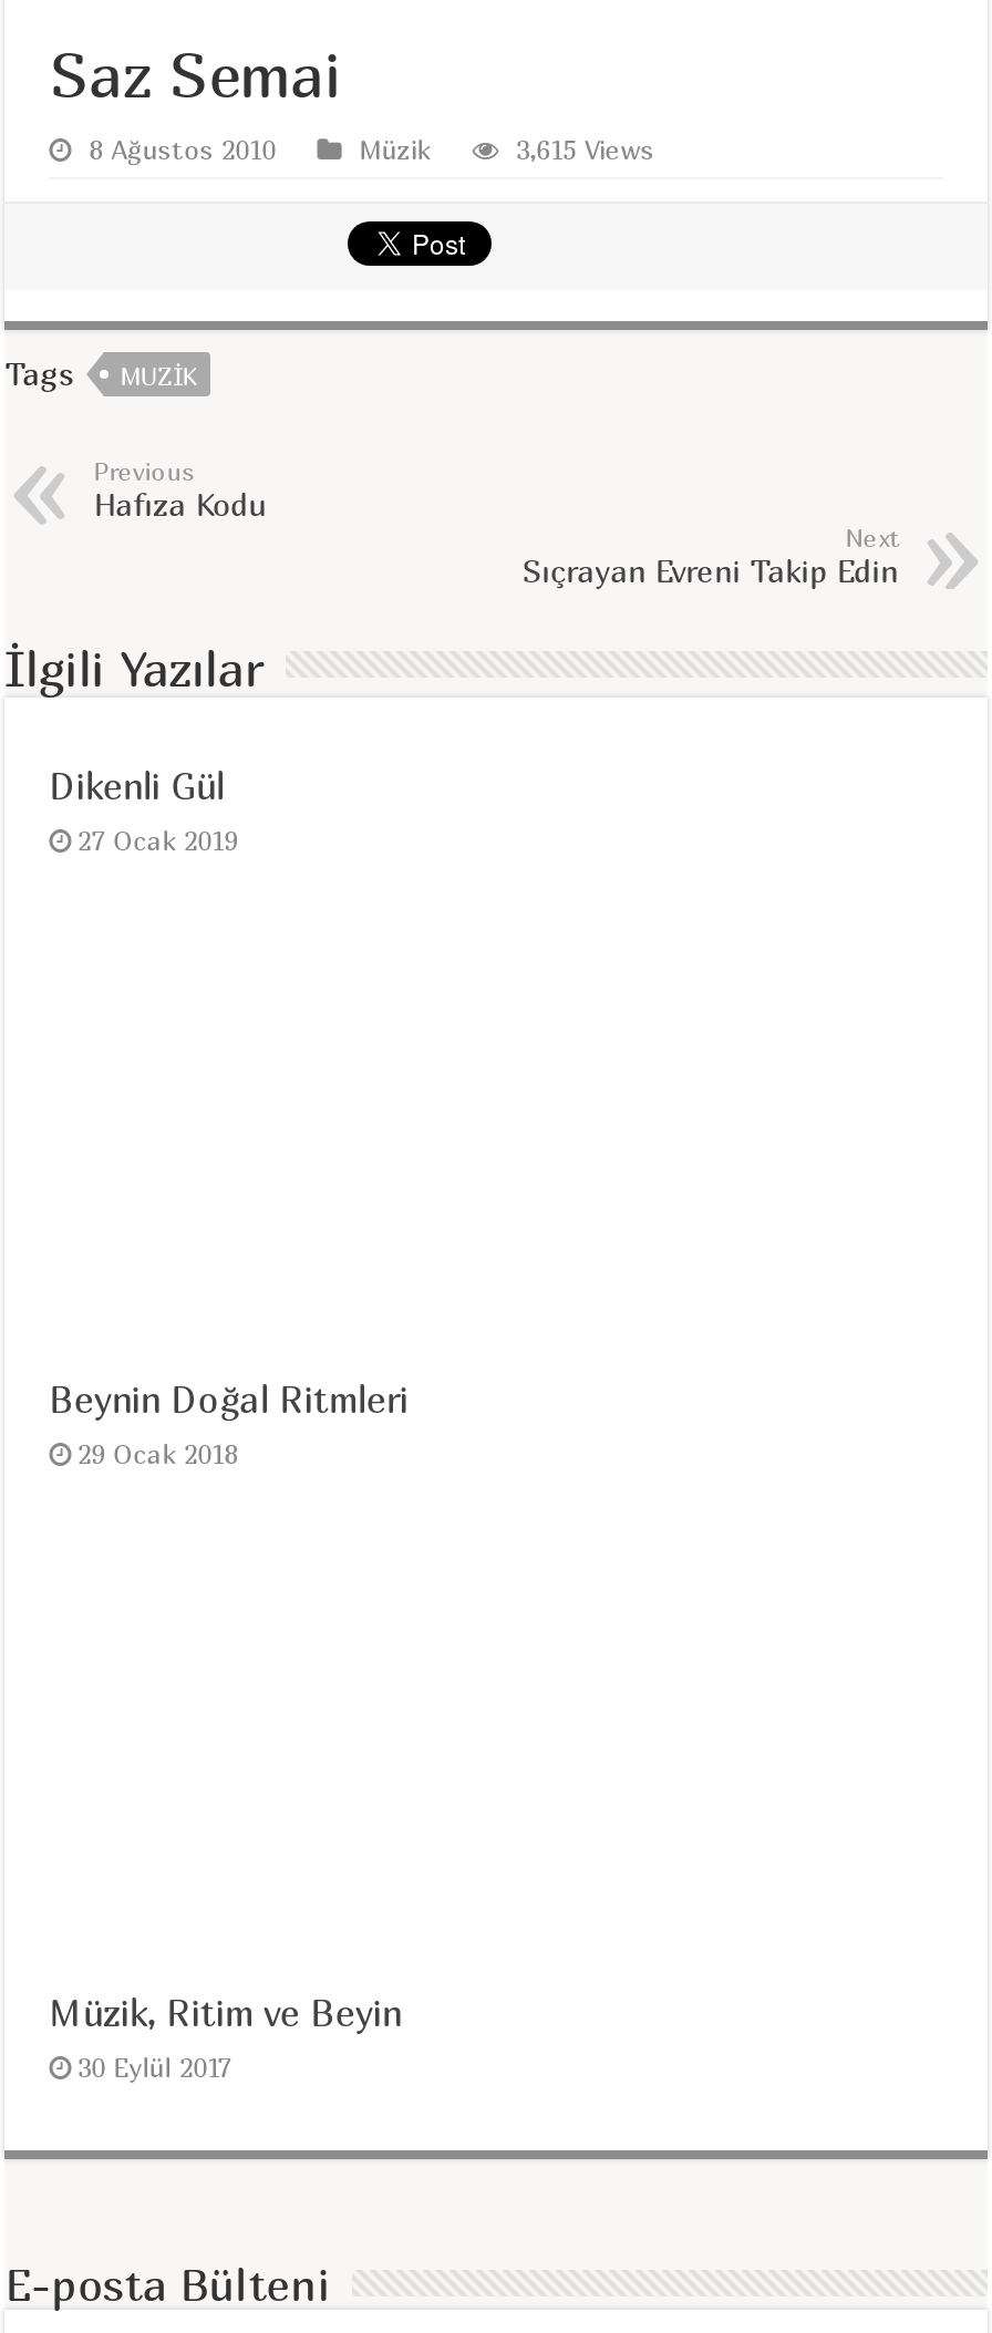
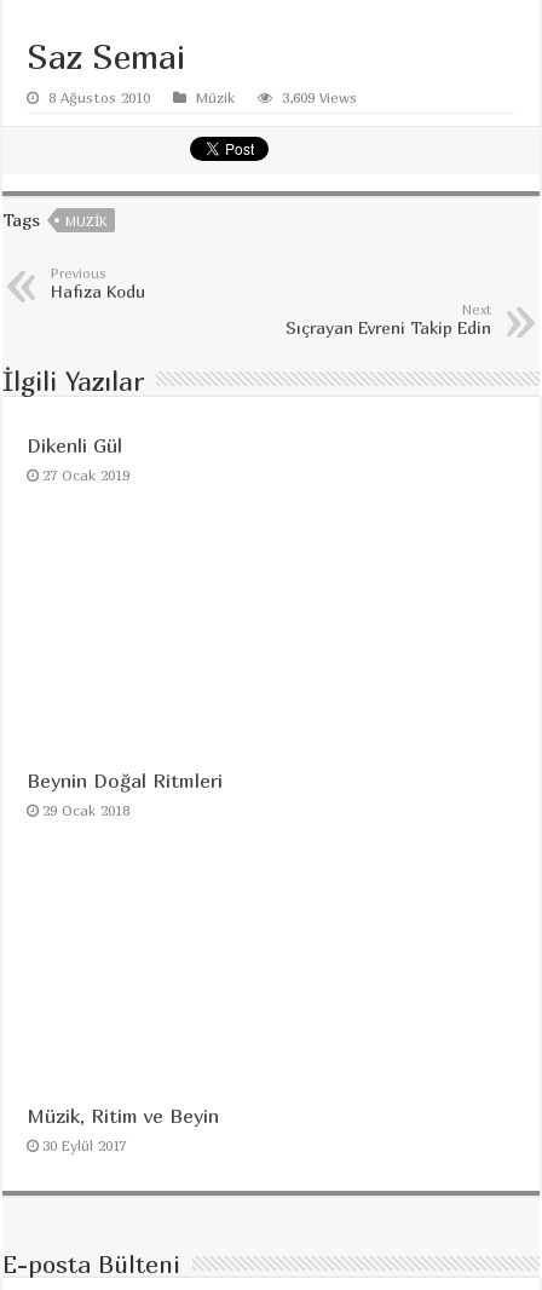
- 3,615 Views
+ 3,609 Views
